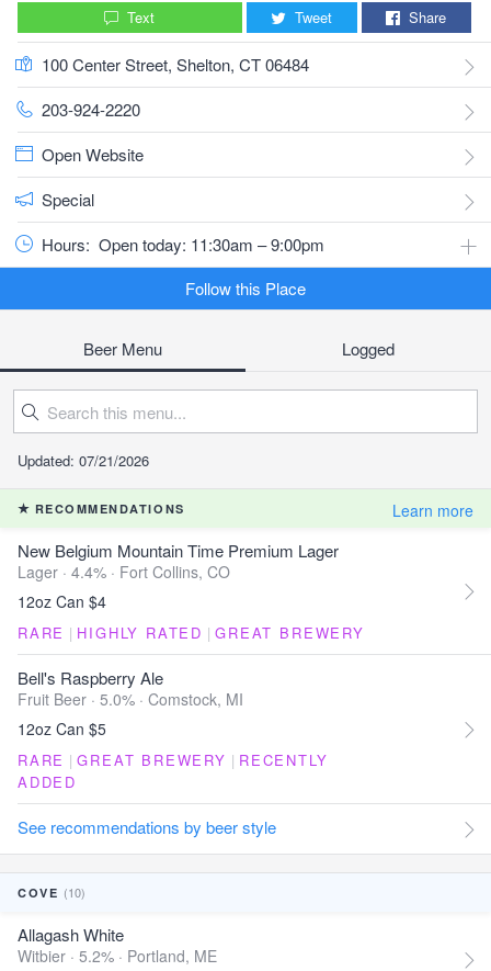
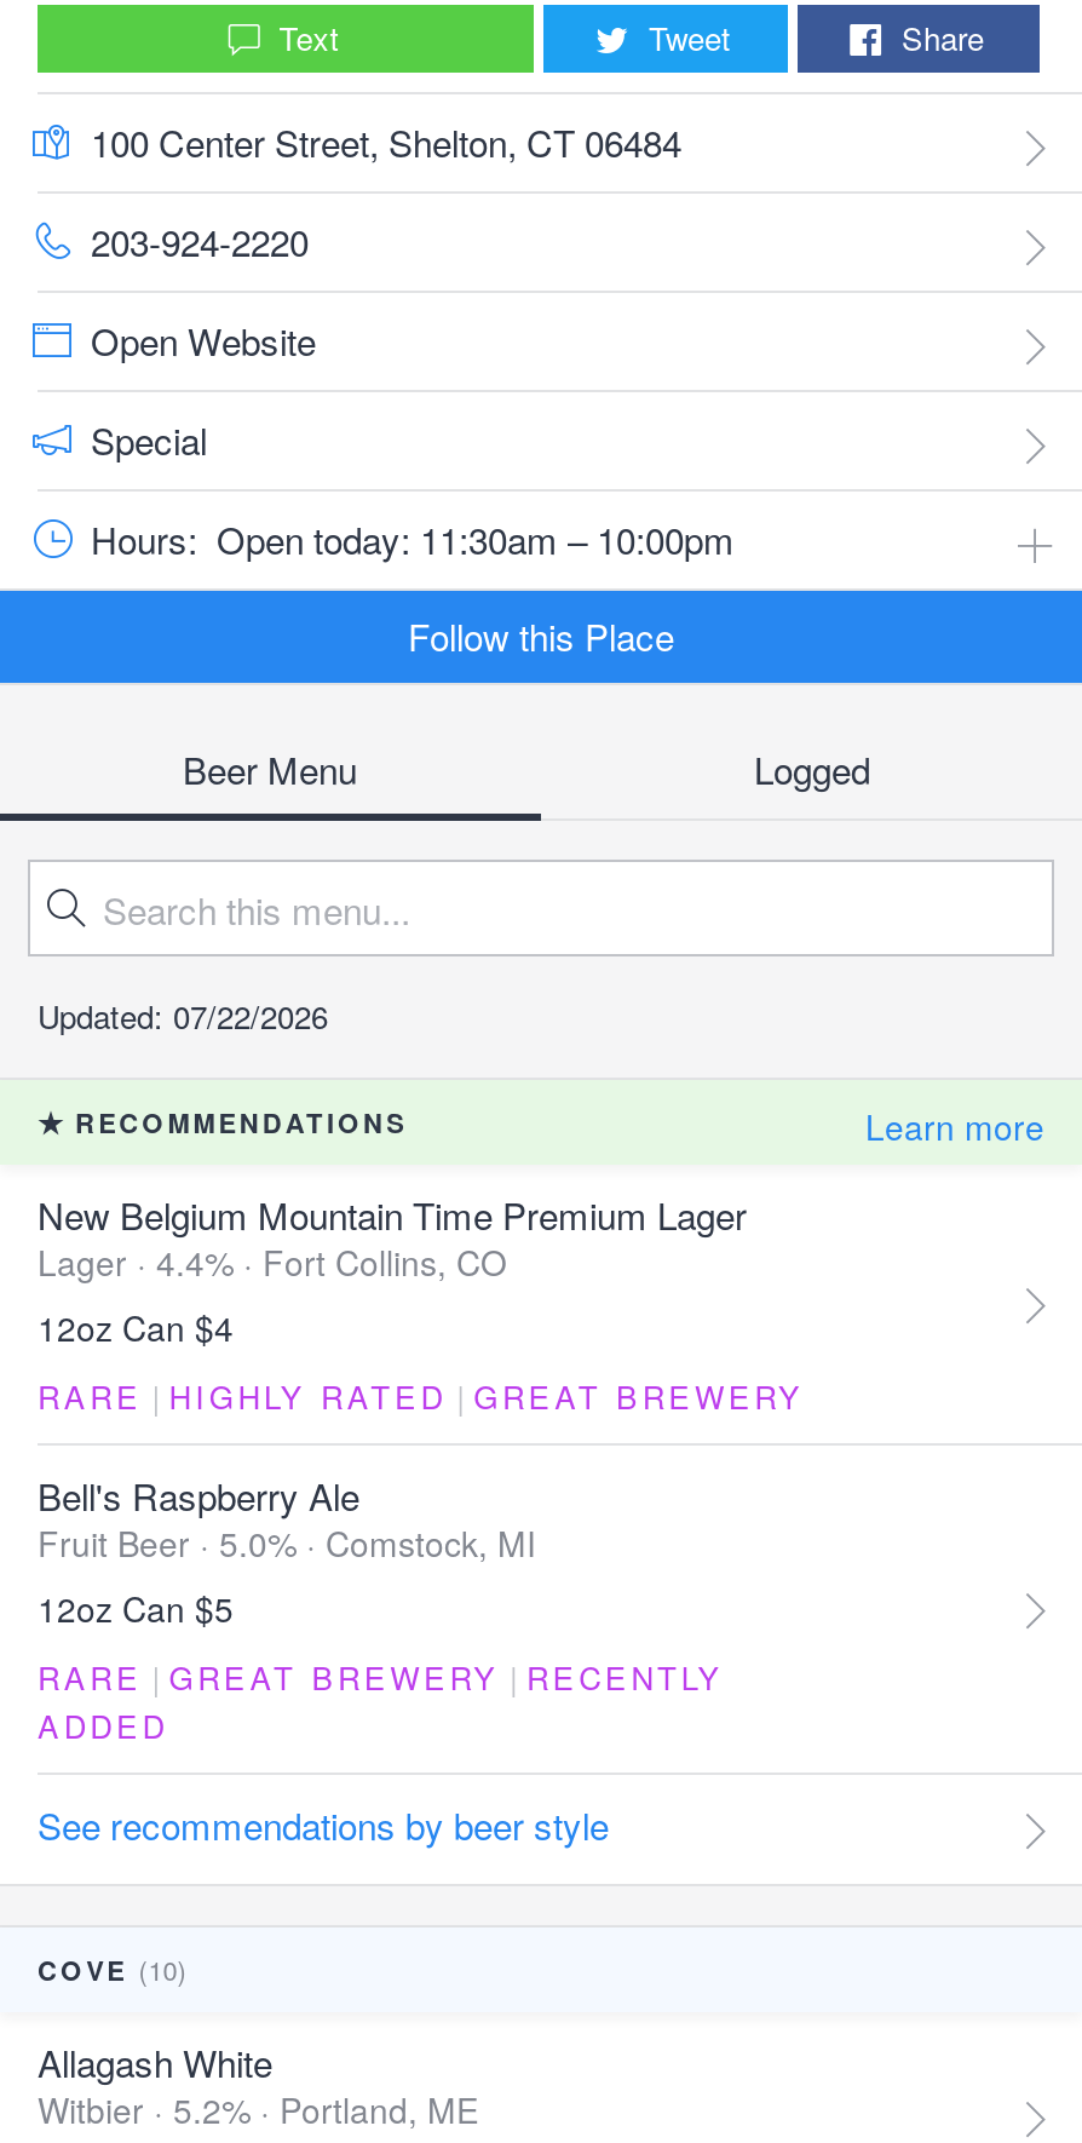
- Hours: Open today: 11:30am – 9:00pm
+ Hours: Open today: 11:30am – 10:00pm

- Updated: 07/21/2026
+ Updated: 07/22/2026
